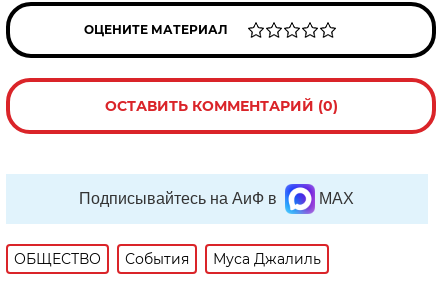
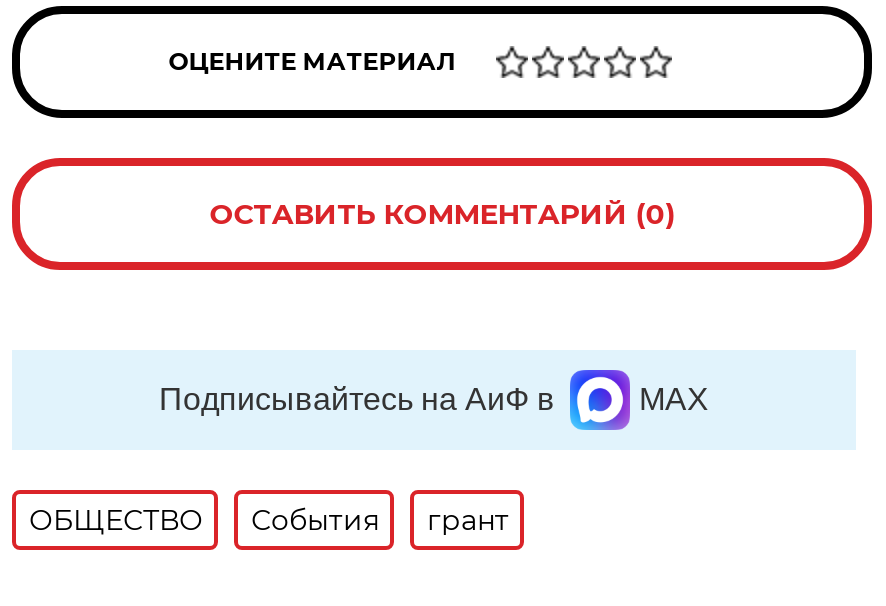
- Муса Джалиль
+ грант
